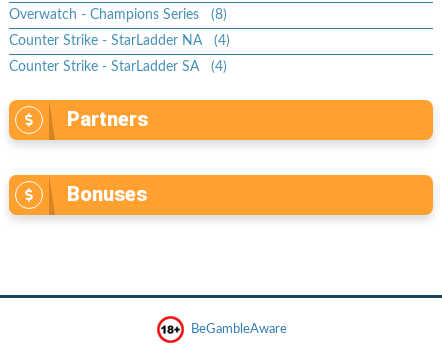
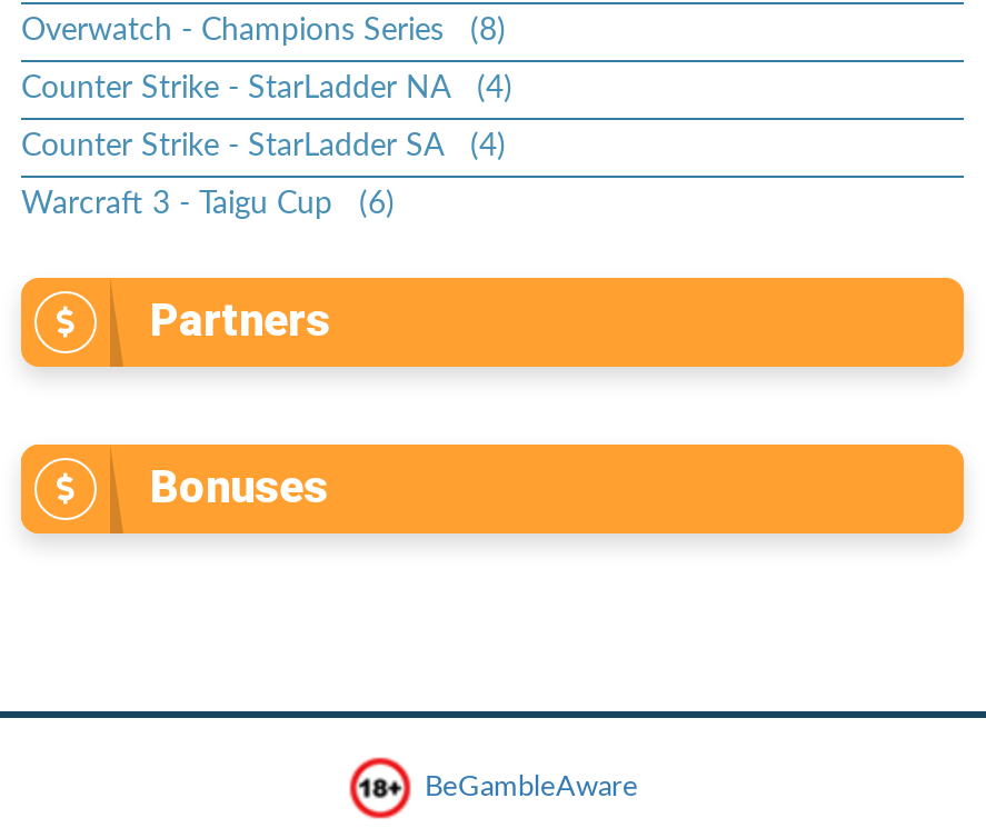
+ Warcraft 3 - Taigu Cup (6)
